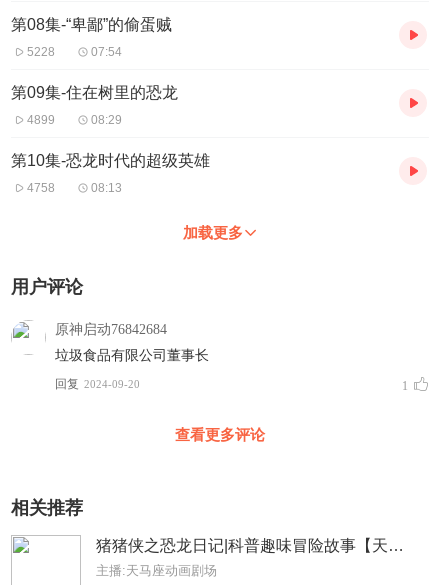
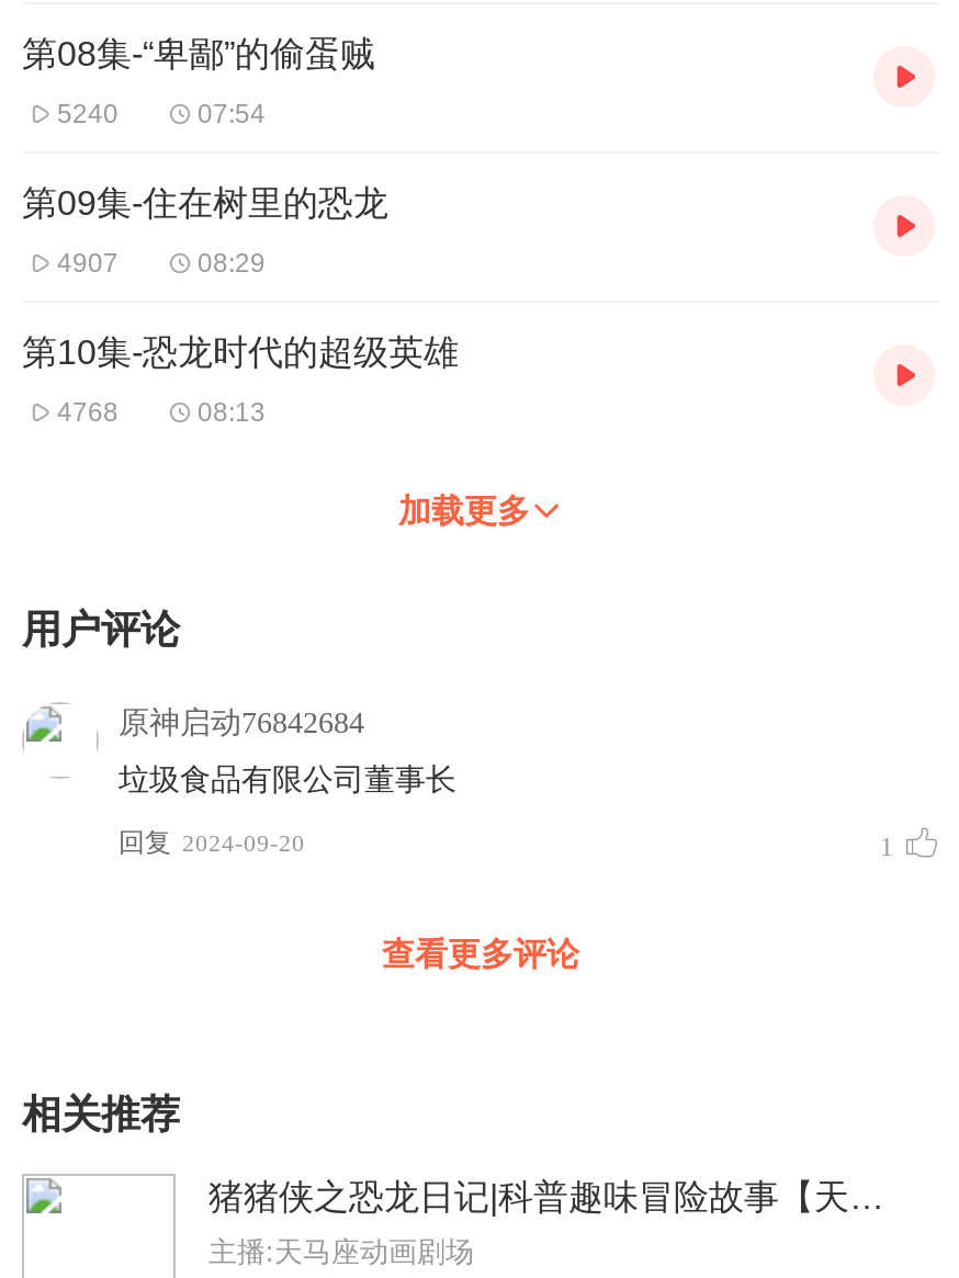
- 5228
+ 5240

- 4899
+ 4907

- 4758
+ 4768
